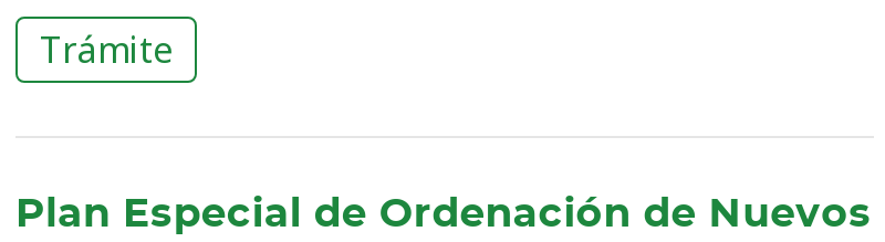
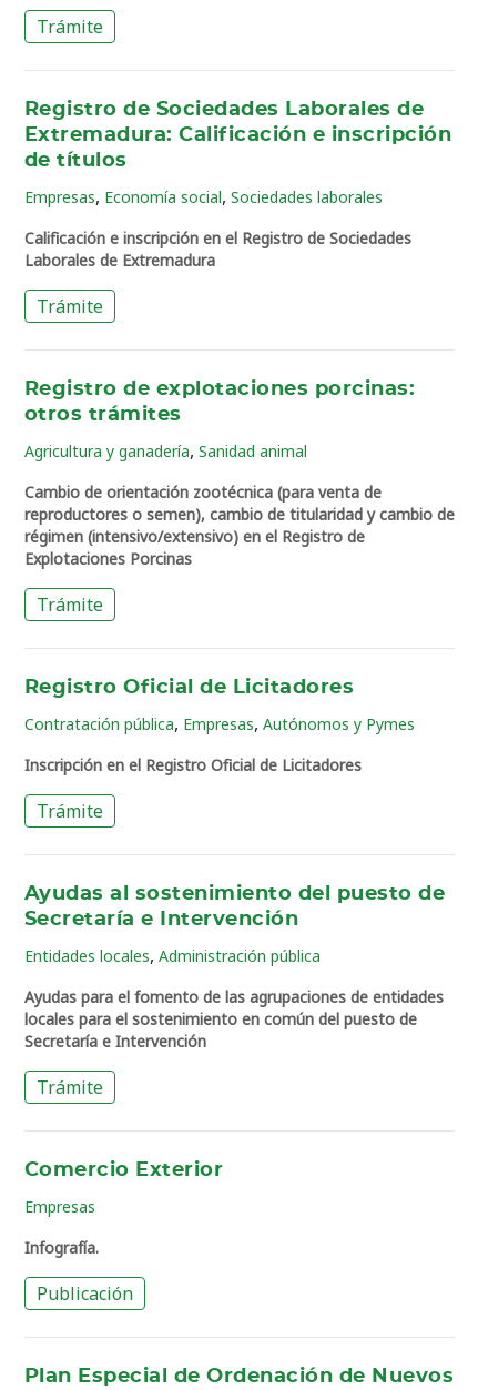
+ Registro de Sociedades Laborales de
+ Extremadura: Calificación e inscripción
+ de títulos
+ Empresas, Economía social, Sociedades laborales
+ Calificación e inscripción en el Registro de Sociedades
+ Laborales de Extremadura
+ Trámite
+ Registro de explotaciones porcinas:
+ otros trámites
+ Agricultura y ganadería, Sanidad animal
+ Cambio de orientación zootécnica (para venta de
+ reproductores o semen), cambio de titularidad y cambio de
+ régimen (intensivo/extensivo) en el Registro de
+ Explotaciones Porcinas
+ Trámite
+ Registro Oficial de Licitadores
+ Contratación pública, Empresas, Autónomos y Pymes
+ Inscripción en el Registro Oficial de Licitadores
+ Trámite
+ Ayudas al sostenimiento del puesto de
+ Secretaría e Intervención
+ Entidades locales, Administración pública
+ Ayudas para el fomento de las agrupaciones de entidades
+ locales para el sostenimiento en común del puesto de
+ Secretaría e Intervención
+ Trámite
+ Comercio Exterior
+ Empresas
+ Infografía.
+ Publicación
